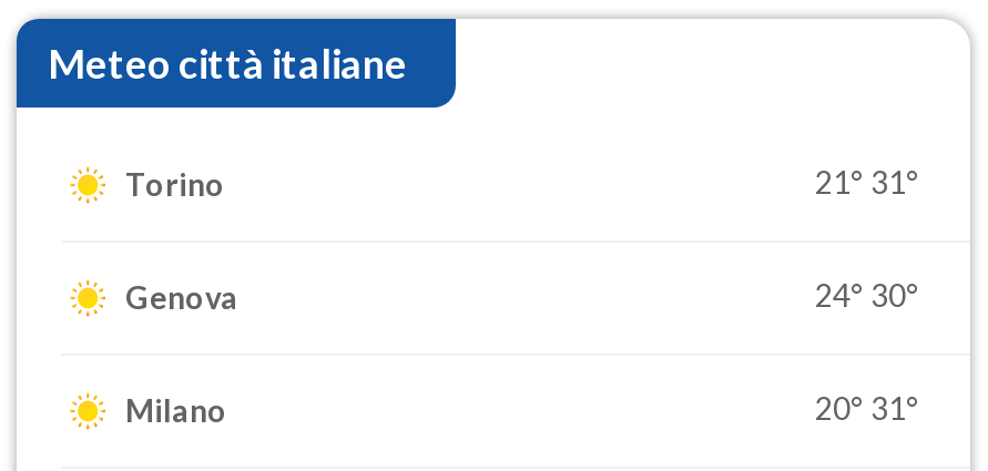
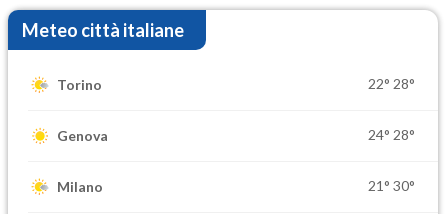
- 21° 31°
+ 22° 28°

- 24° 30°
+ 24° 28°

- 20° 31°
+ 21° 30°
